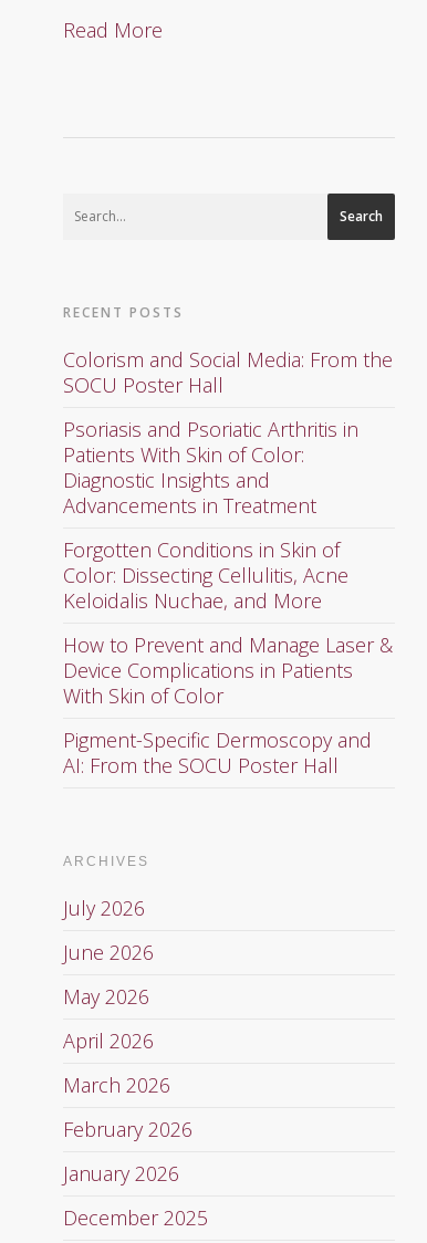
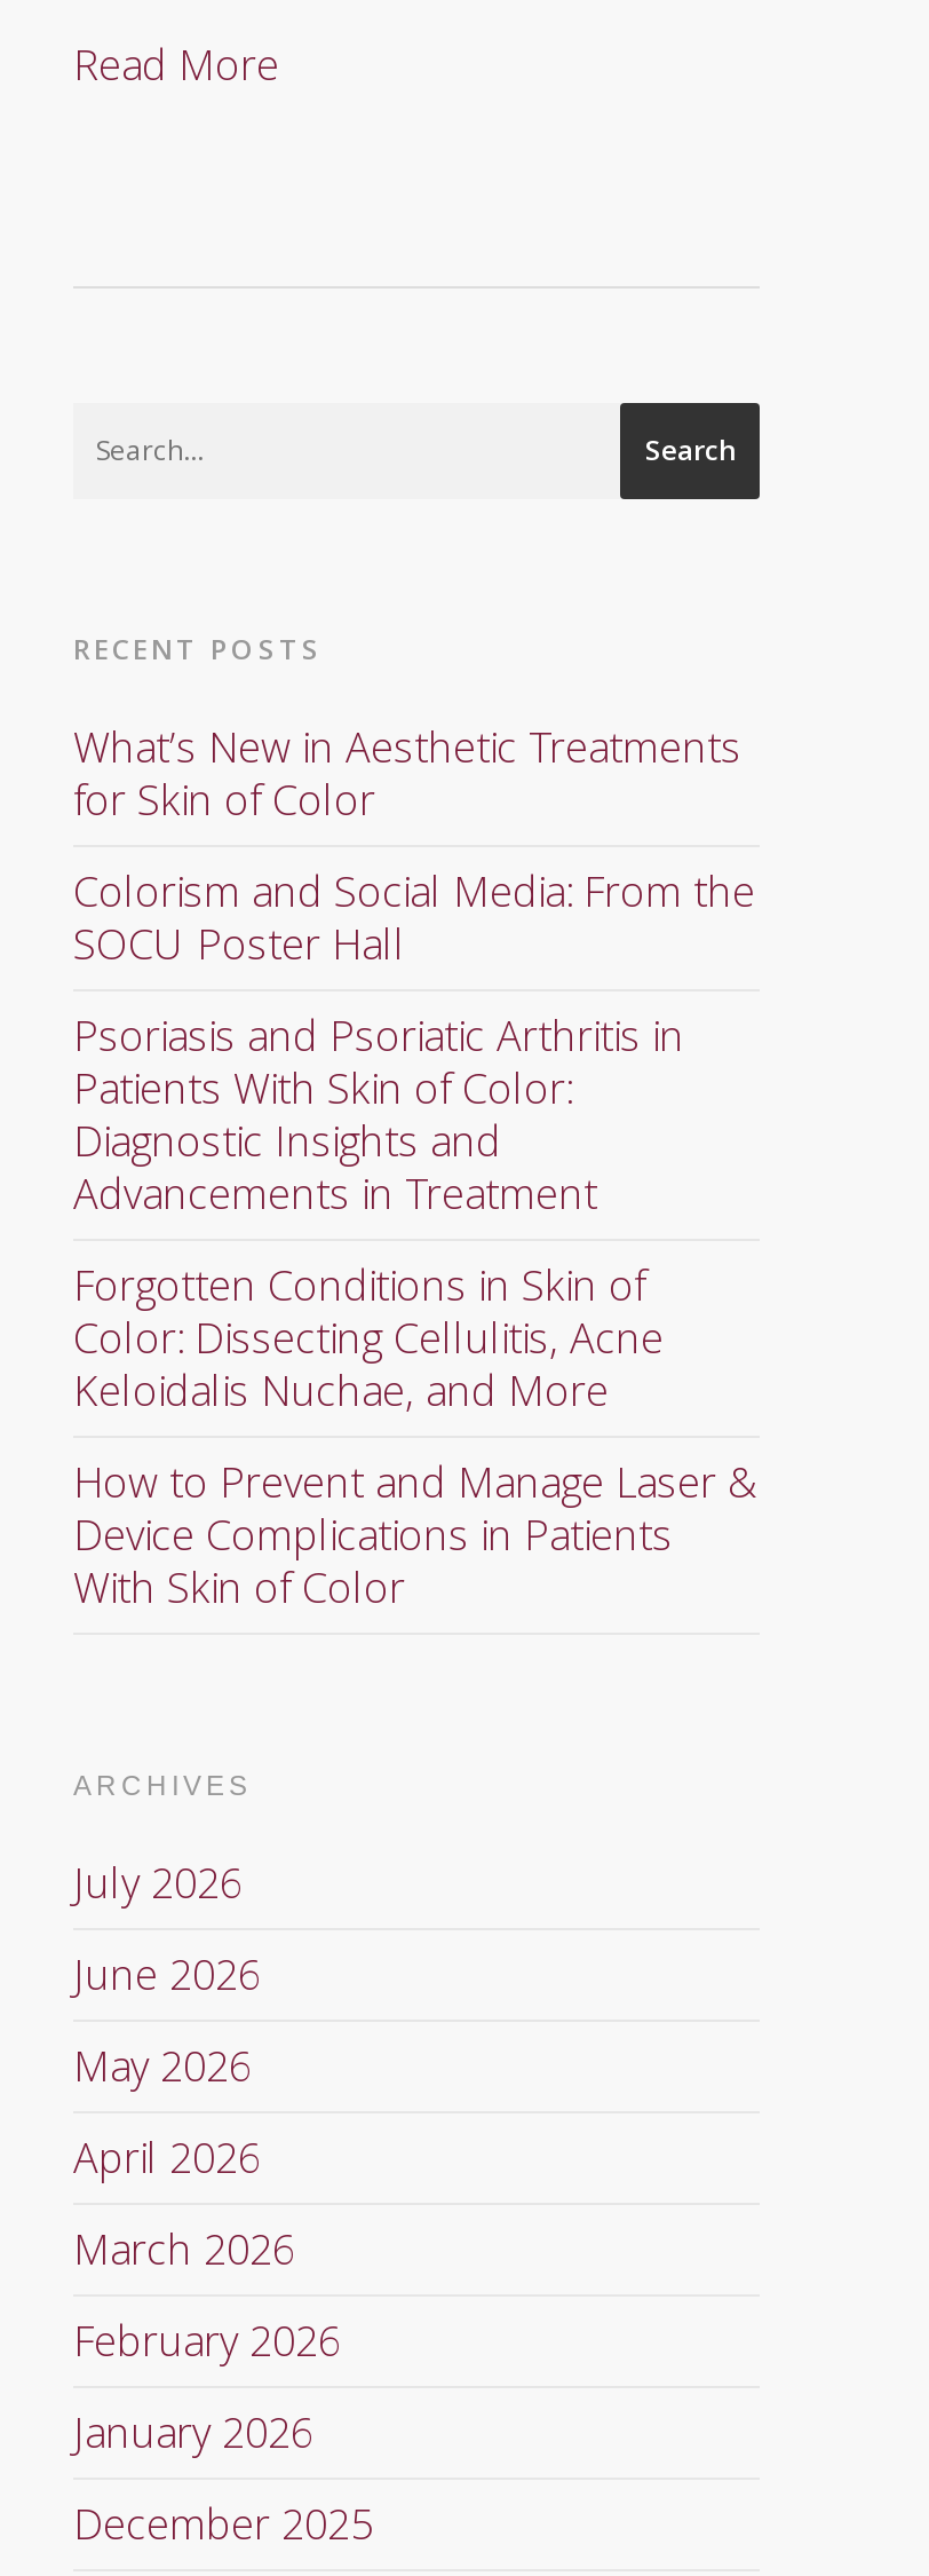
+ What’s New in Aesthetic Treatments
+ for Skin of Color

moved down: Colorism and Social Media: From the | SOCU Poster Hall | Psoriasis and Psoriatic Arthritis in | ... | Device Complications in Patients | With Skin of Color

- Pigment-Specific Dermoscopy and
- AI: From the SOCU Poster Hall
